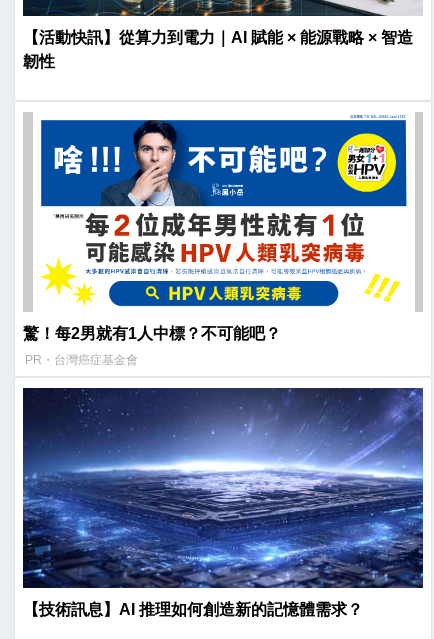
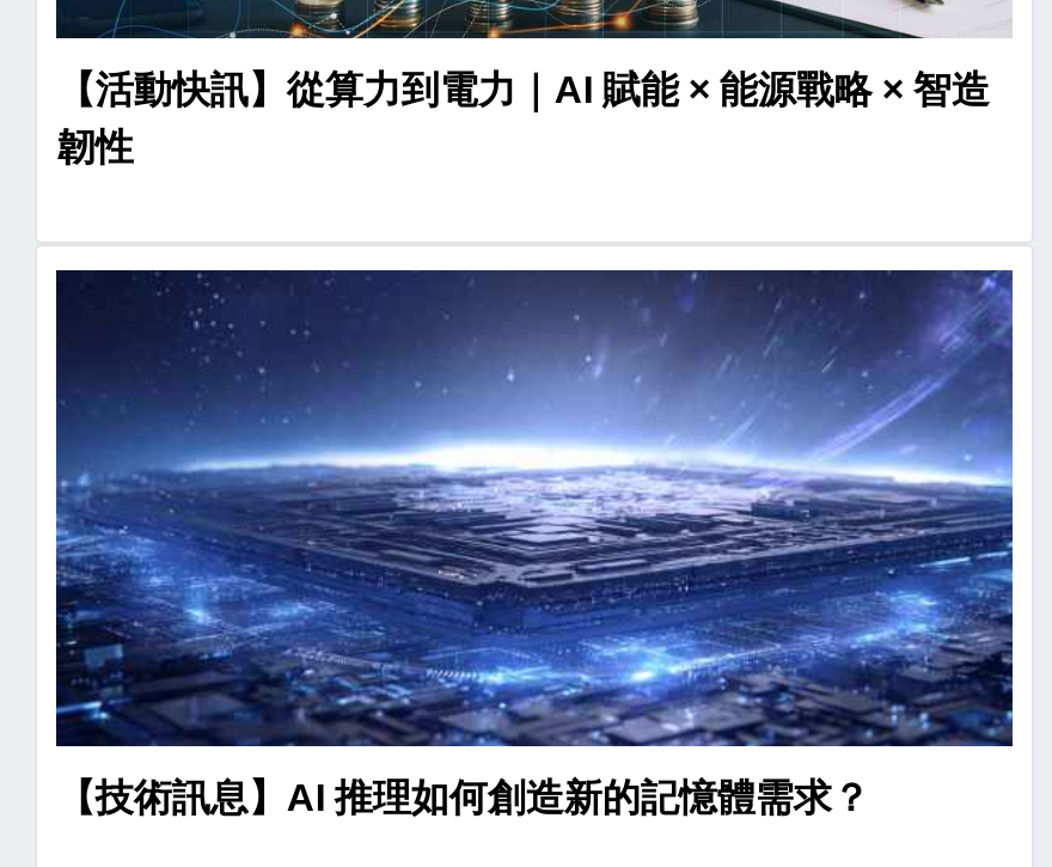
- [image]
- 驚！每2男就有1人中標？不可能吧？
- PR・台灣癌症基金會
